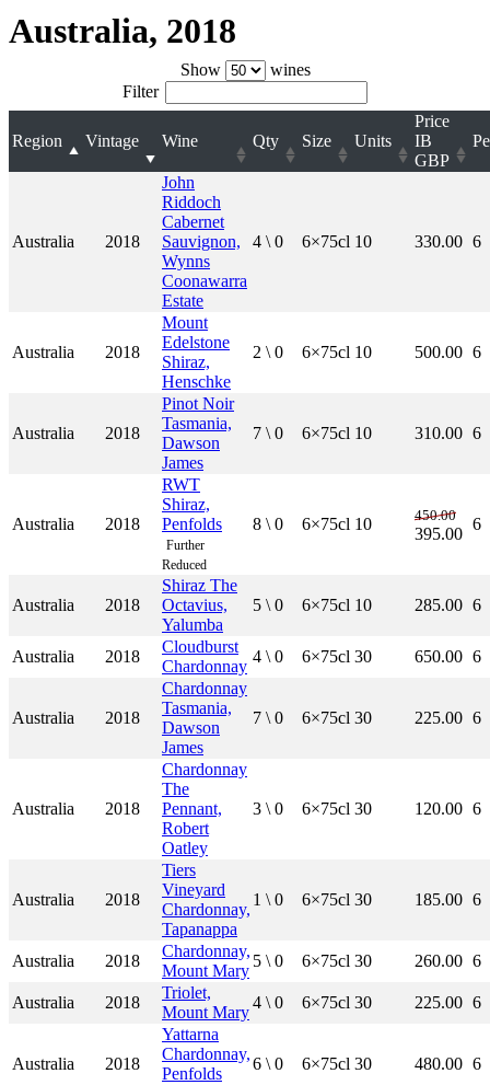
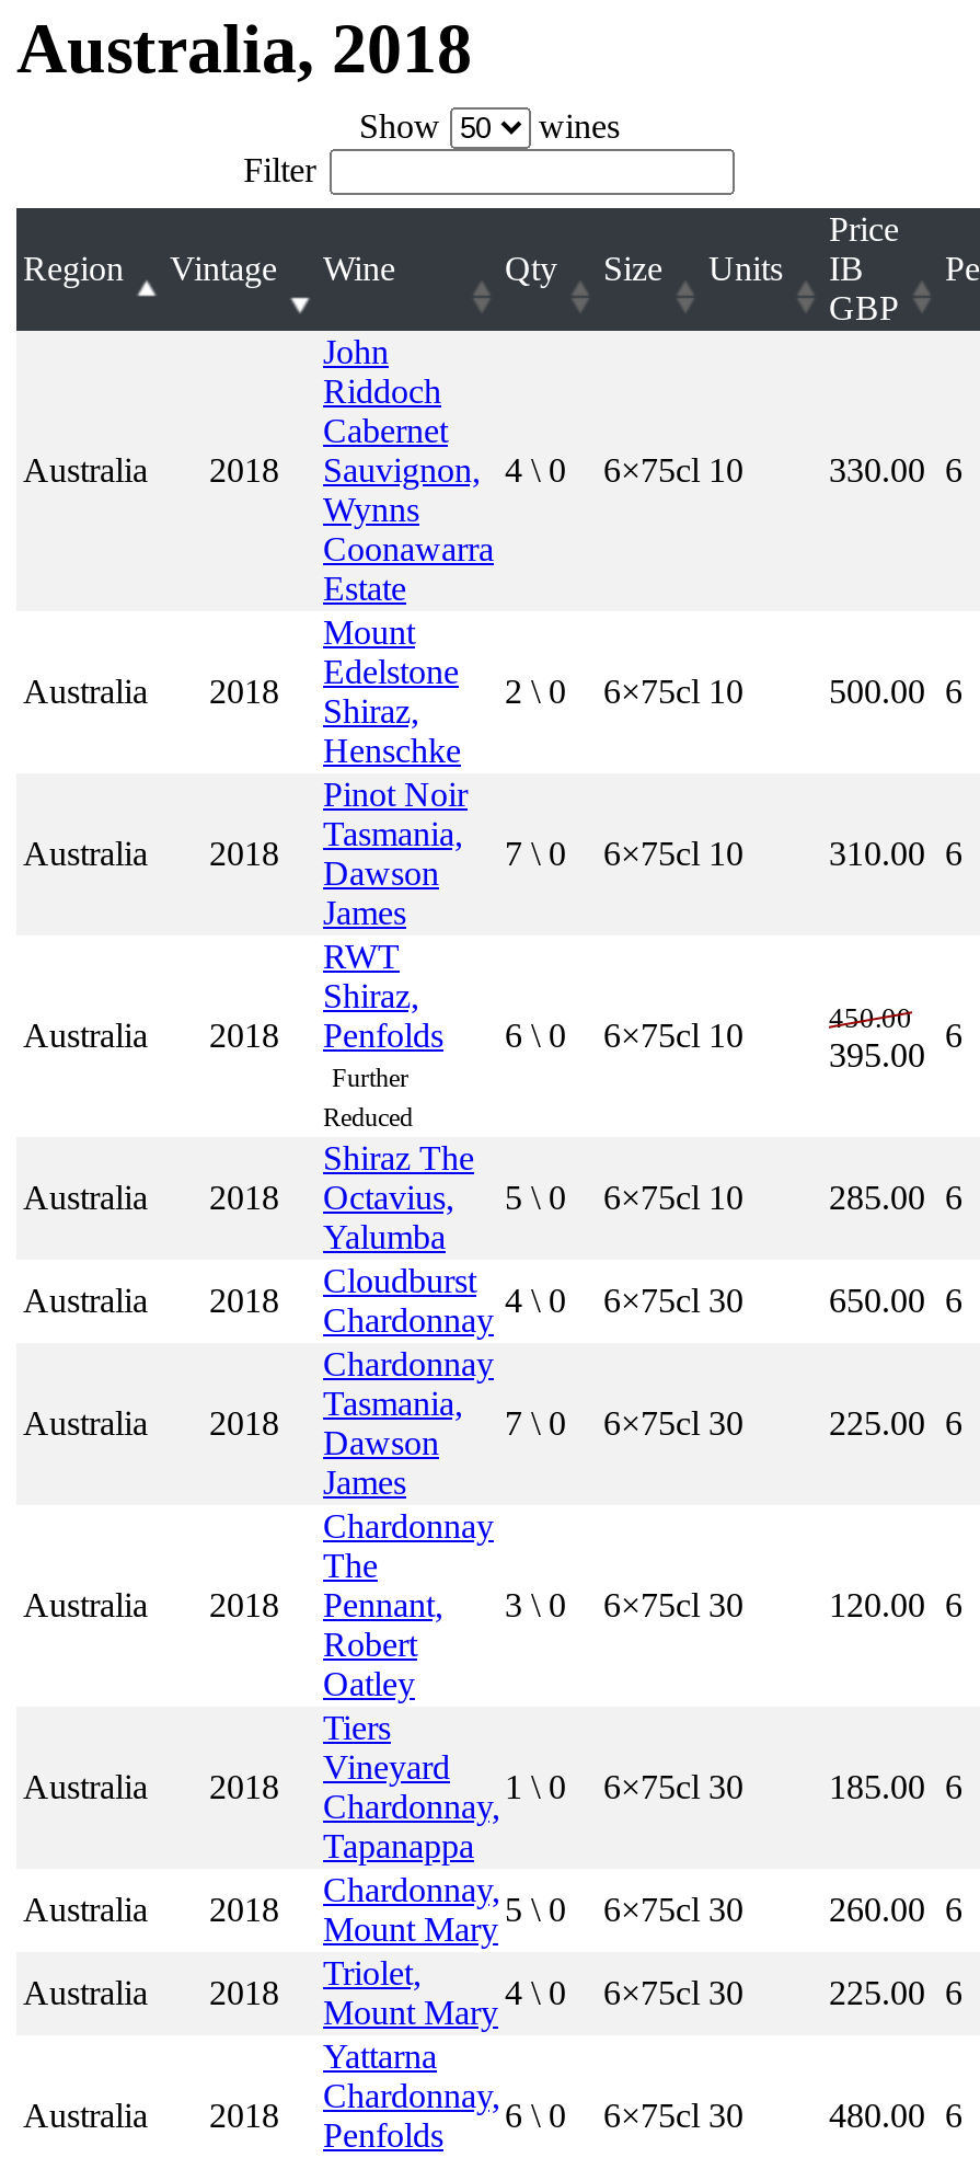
- Australia 2018 Penfolds 8 \ 0 6×75cl 10
+ Australia 2018 Penfolds 6 \ 0 6×75cl 10
